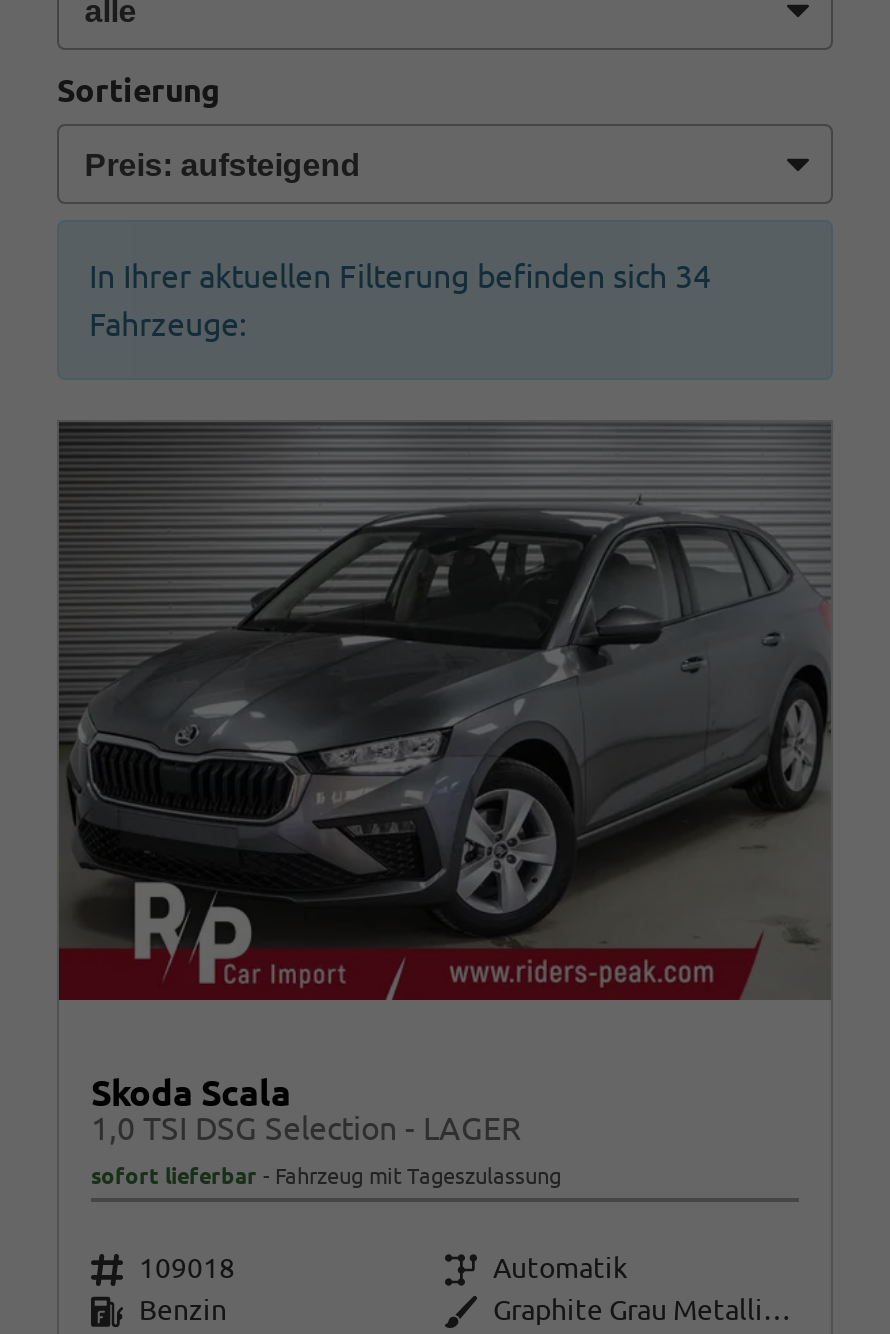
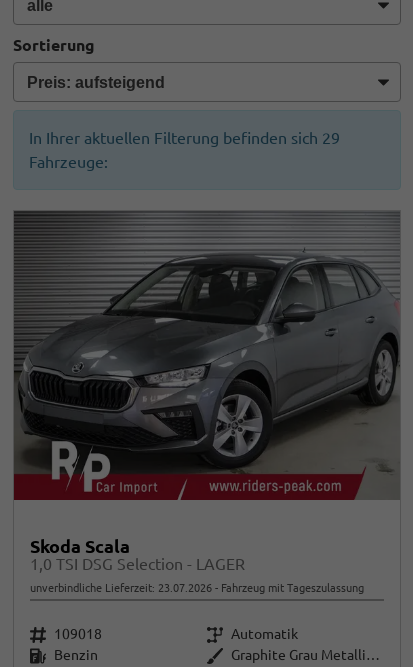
- In Ihrer aktuellen Filterung befinden sich 34
+ In Ihrer aktuellen Filterung befinden sich 29

- sofort lieferbar Fahrzeug mit Tageszulassung
+ unverbindliche Lieferzeit: 23.07.2026 Fahrzeug mit Tageszulassung
